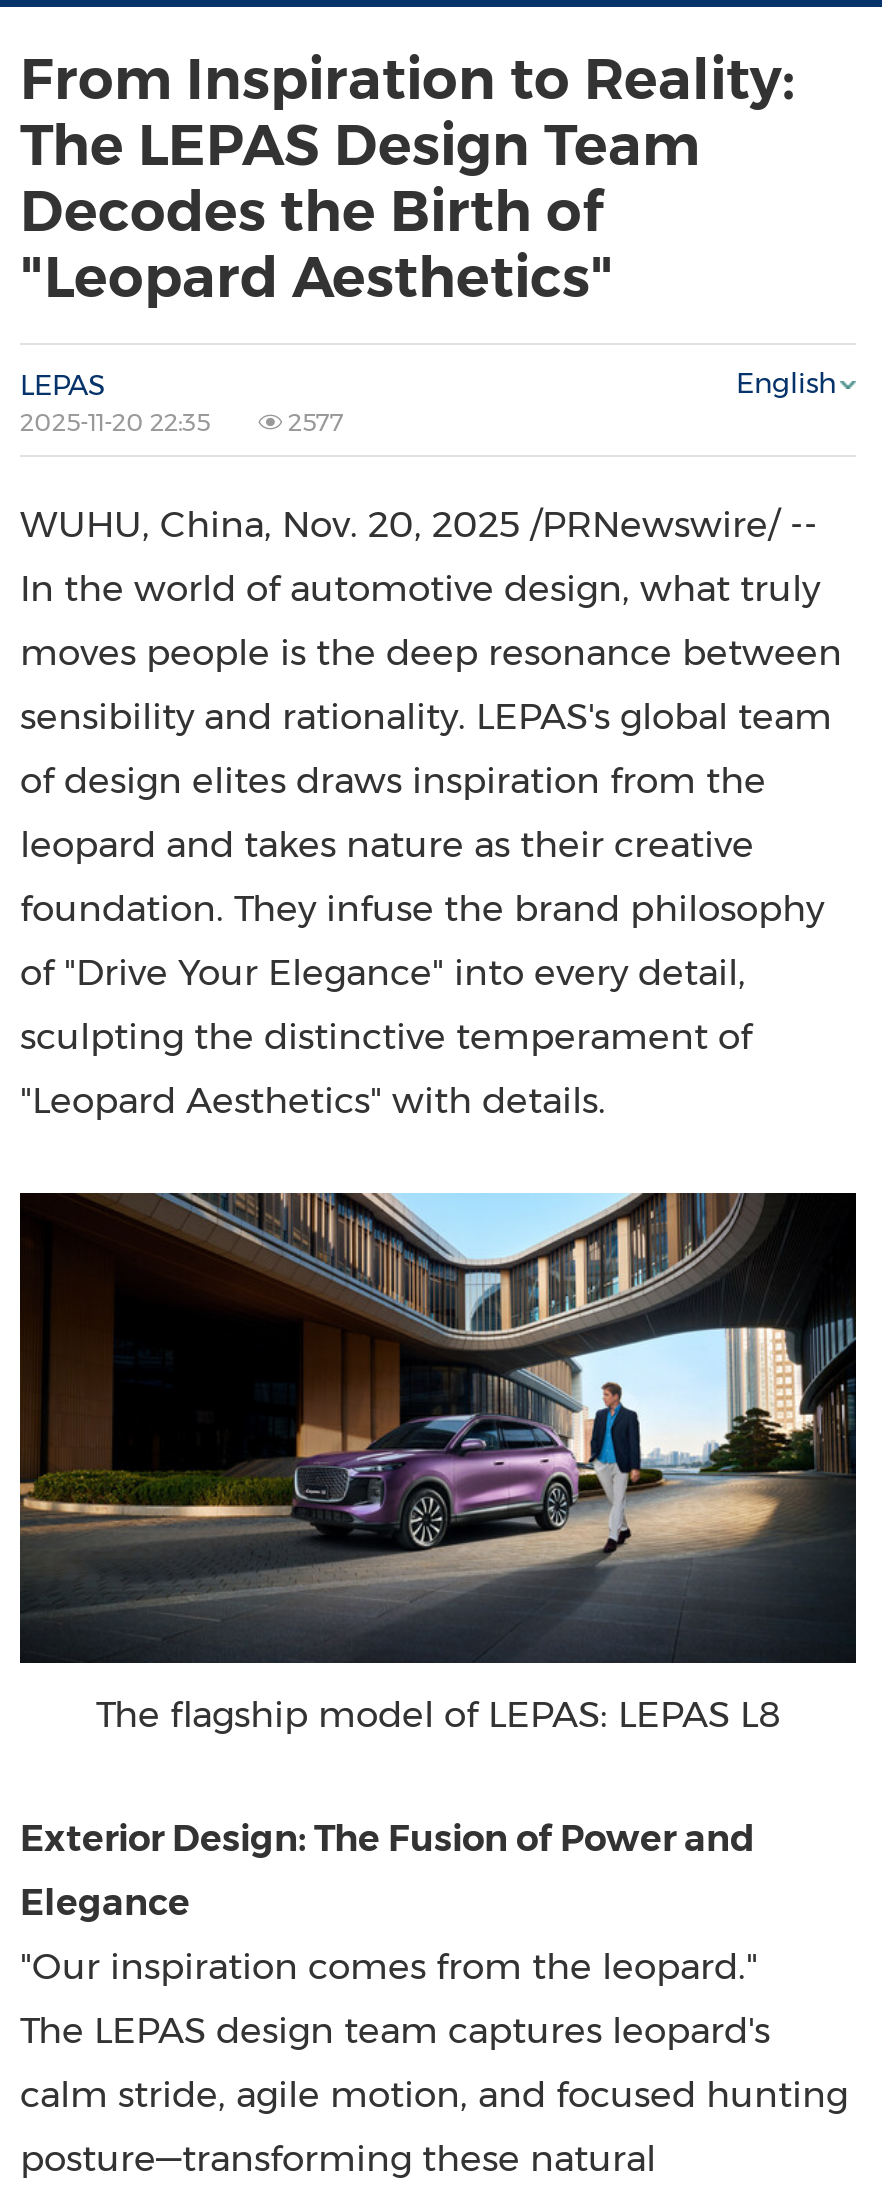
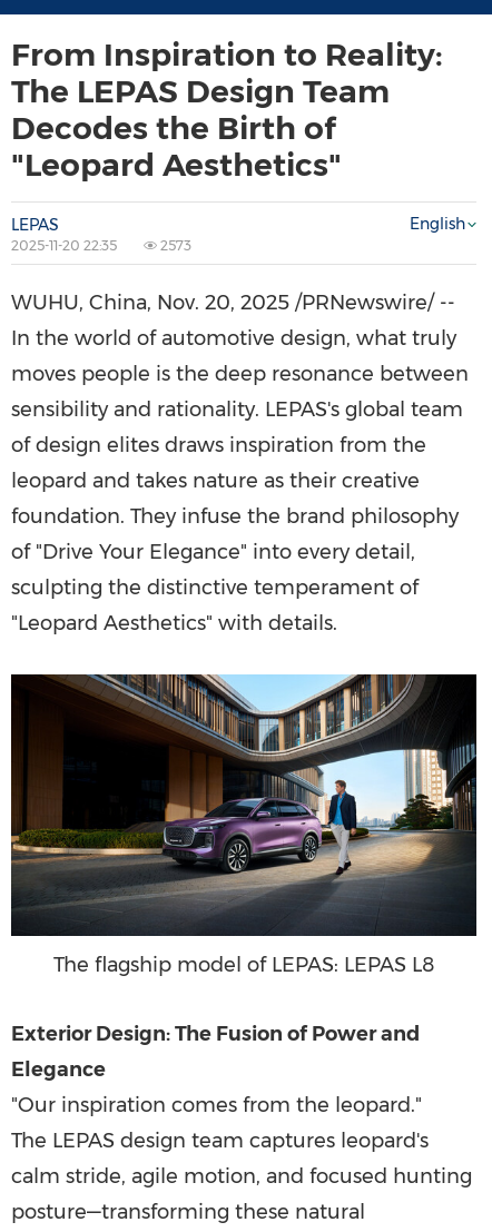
- 2577
+ 2573
